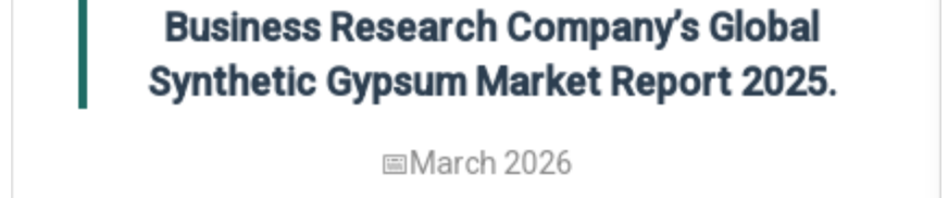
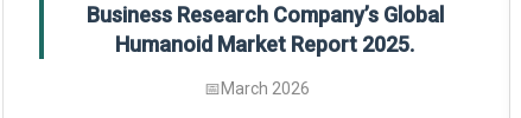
- Synthetic Gypsum Market Report 2025.
+ Humanoid Market Report 2025.
